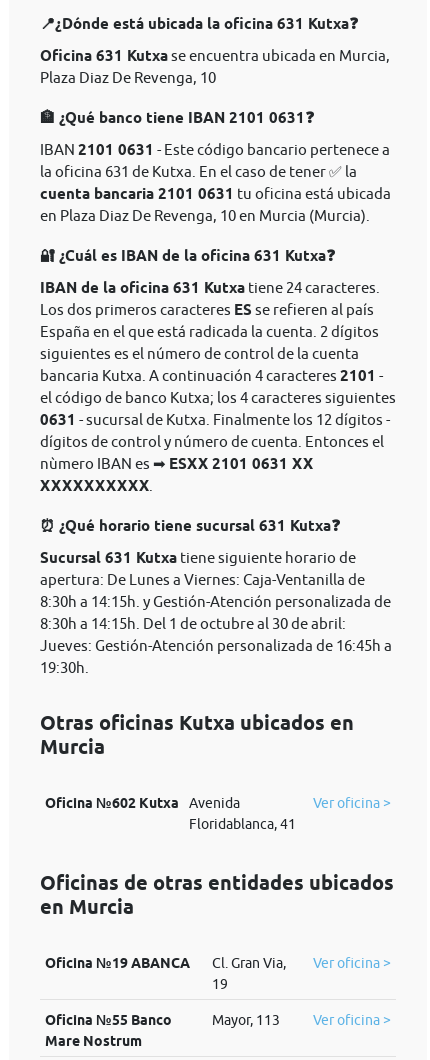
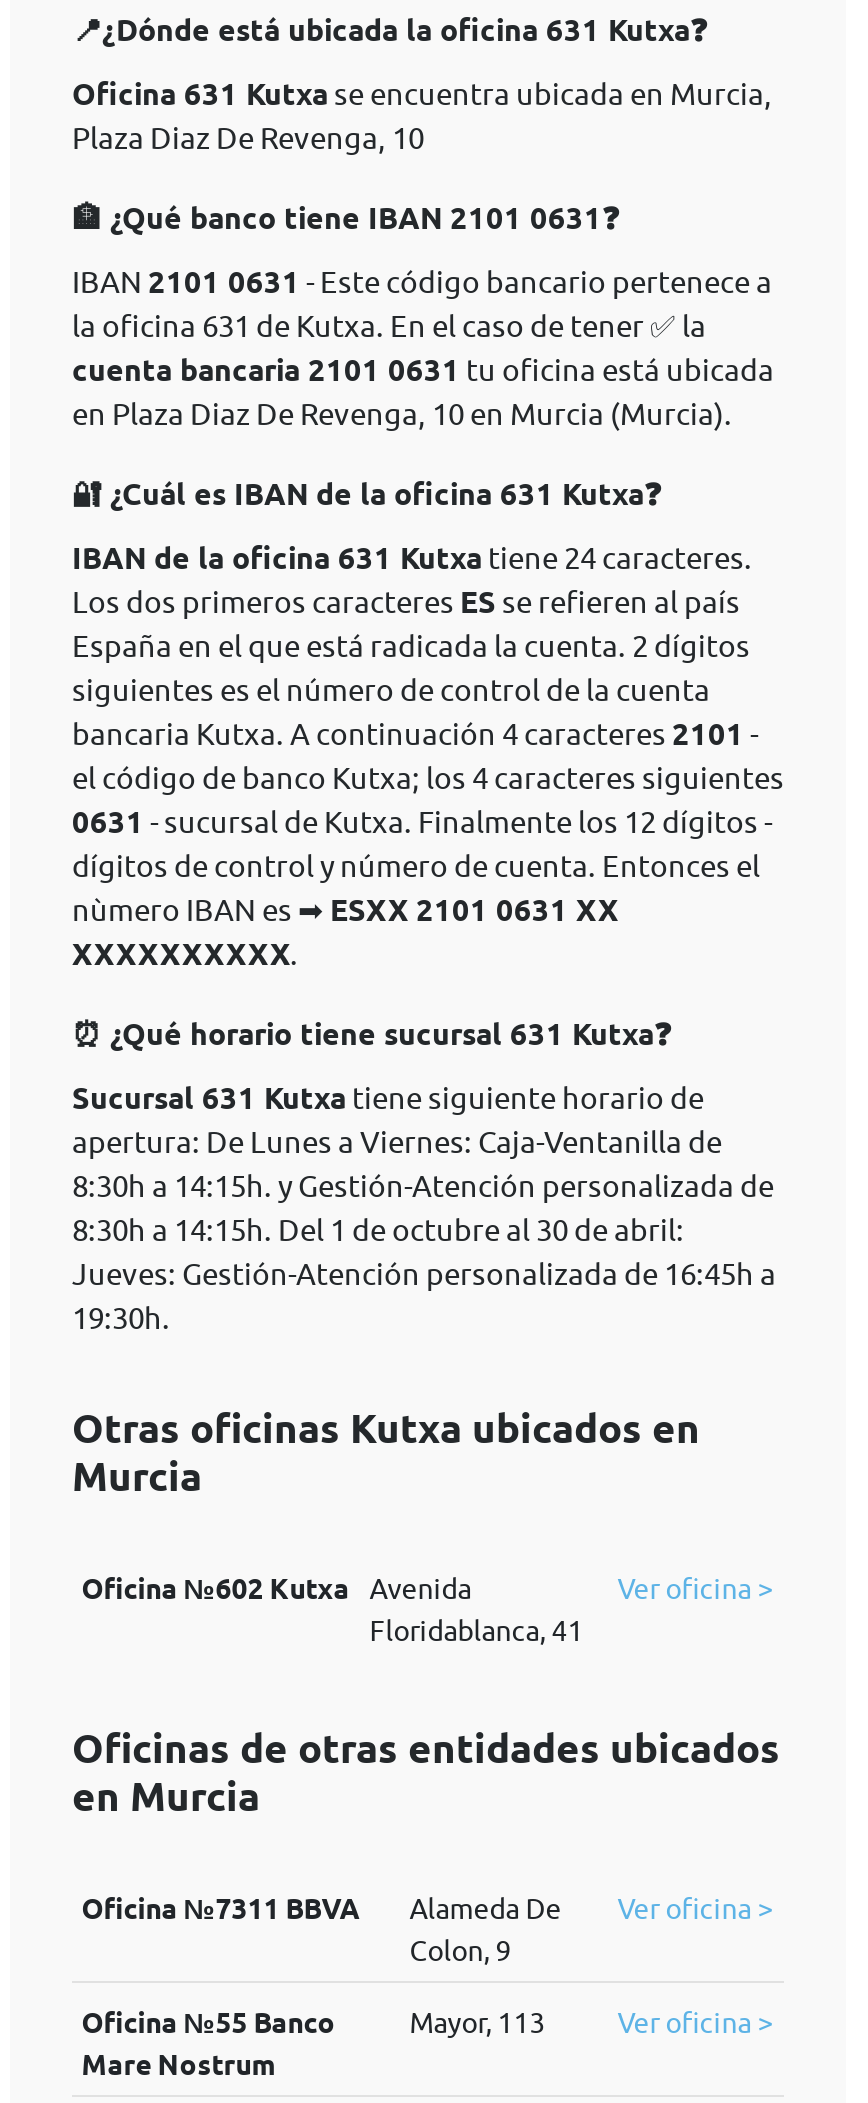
- Oficina №19 ABANCA
- Cl. Gran Via,
- 19
+ Oficina №7311 BBVA
+ Alameda De
+ Colon, 9
